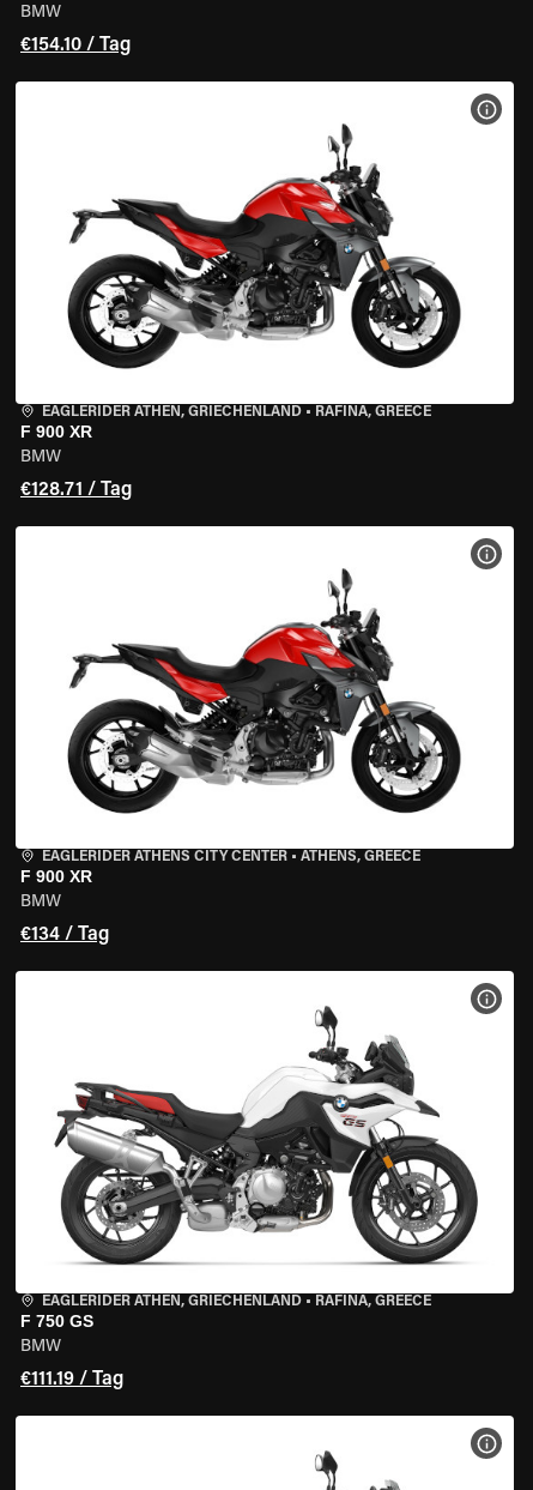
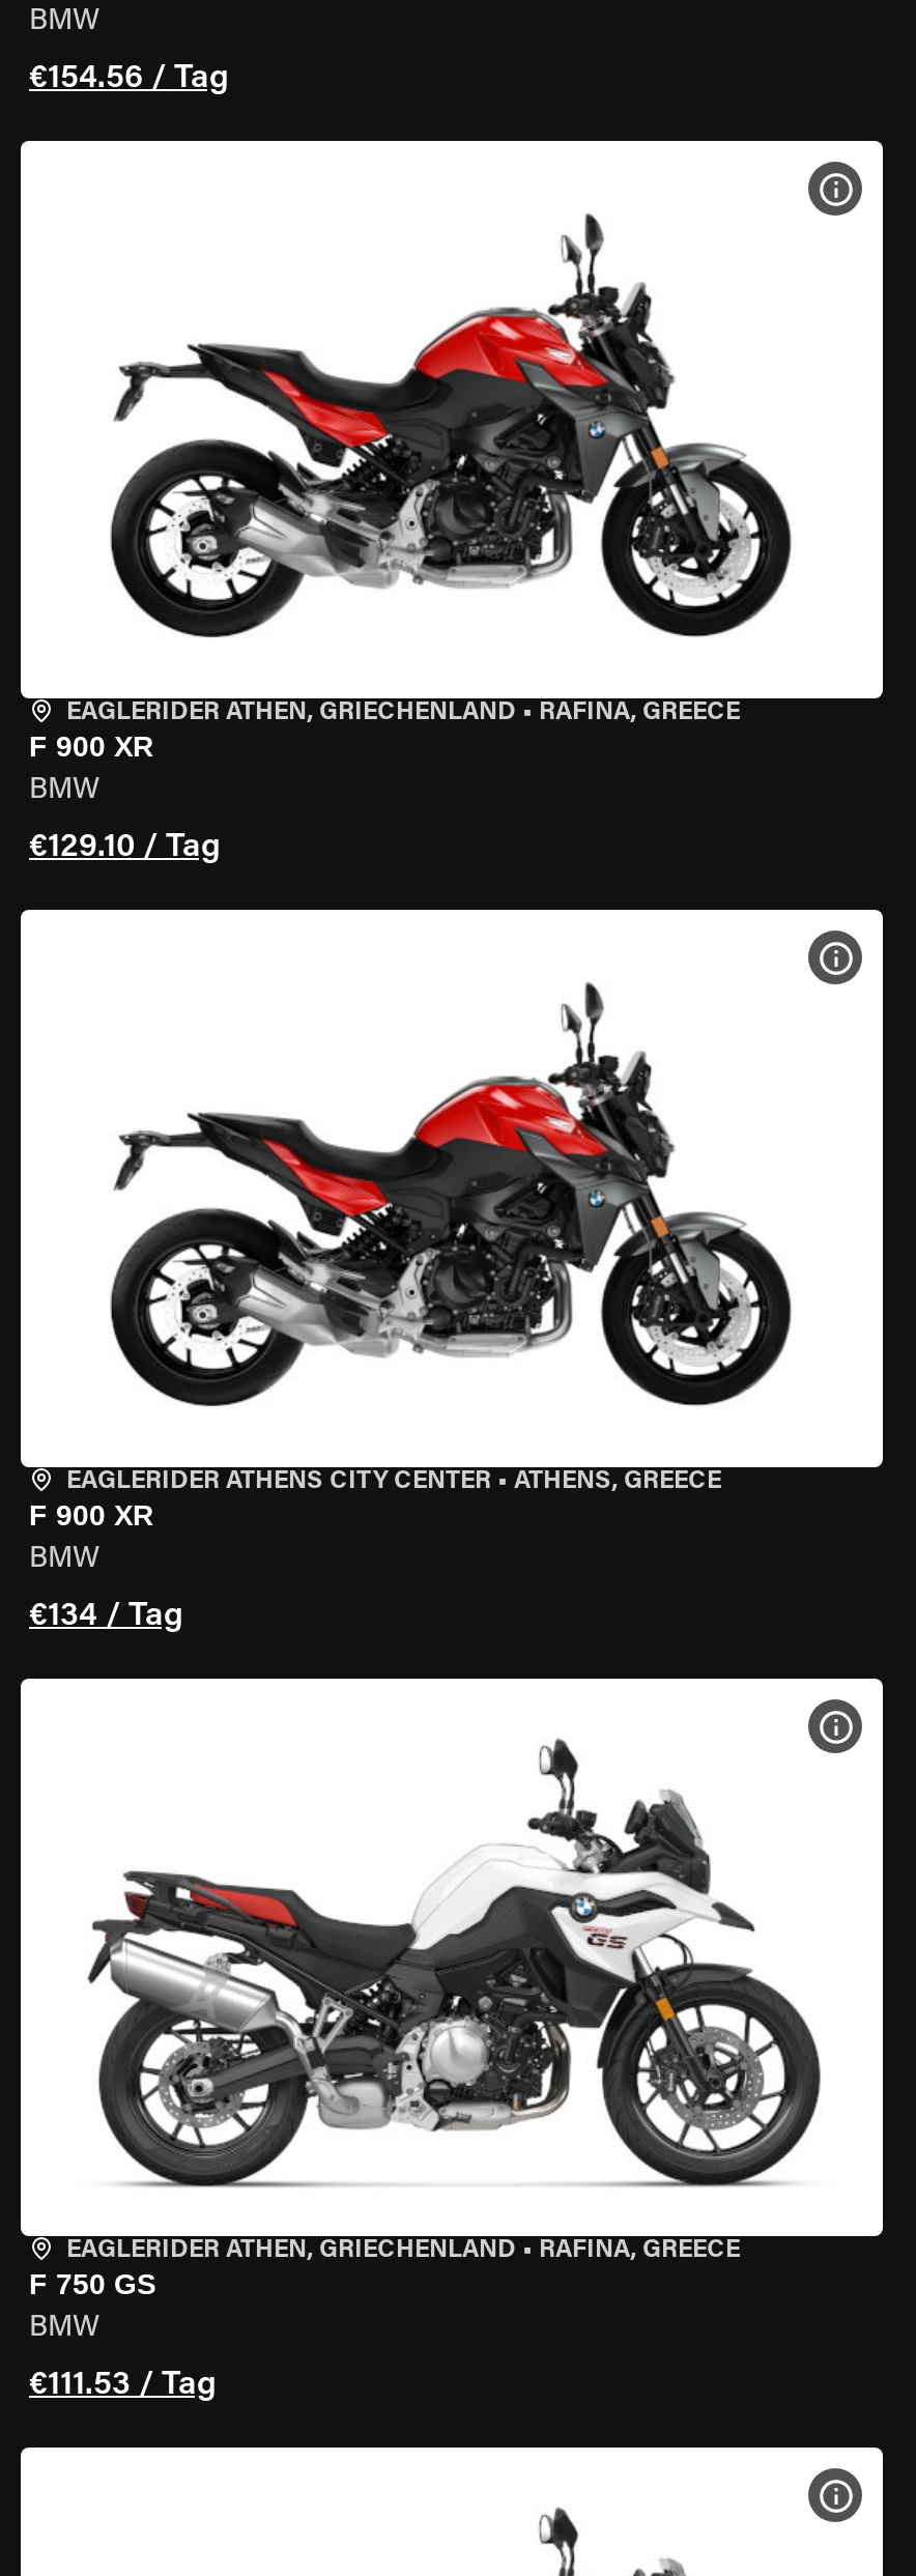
- €154.10 / Tag
+ €154.56 / Tag

- €128.71 / Tag
+ €129.10 / Tag

- €111.19 / Tag
+ €111.53 / Tag
